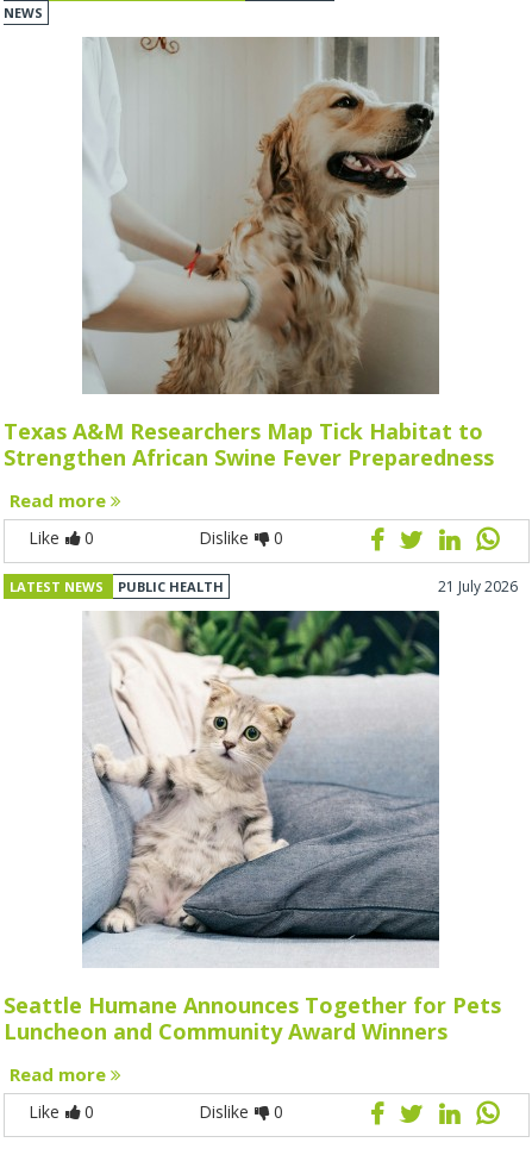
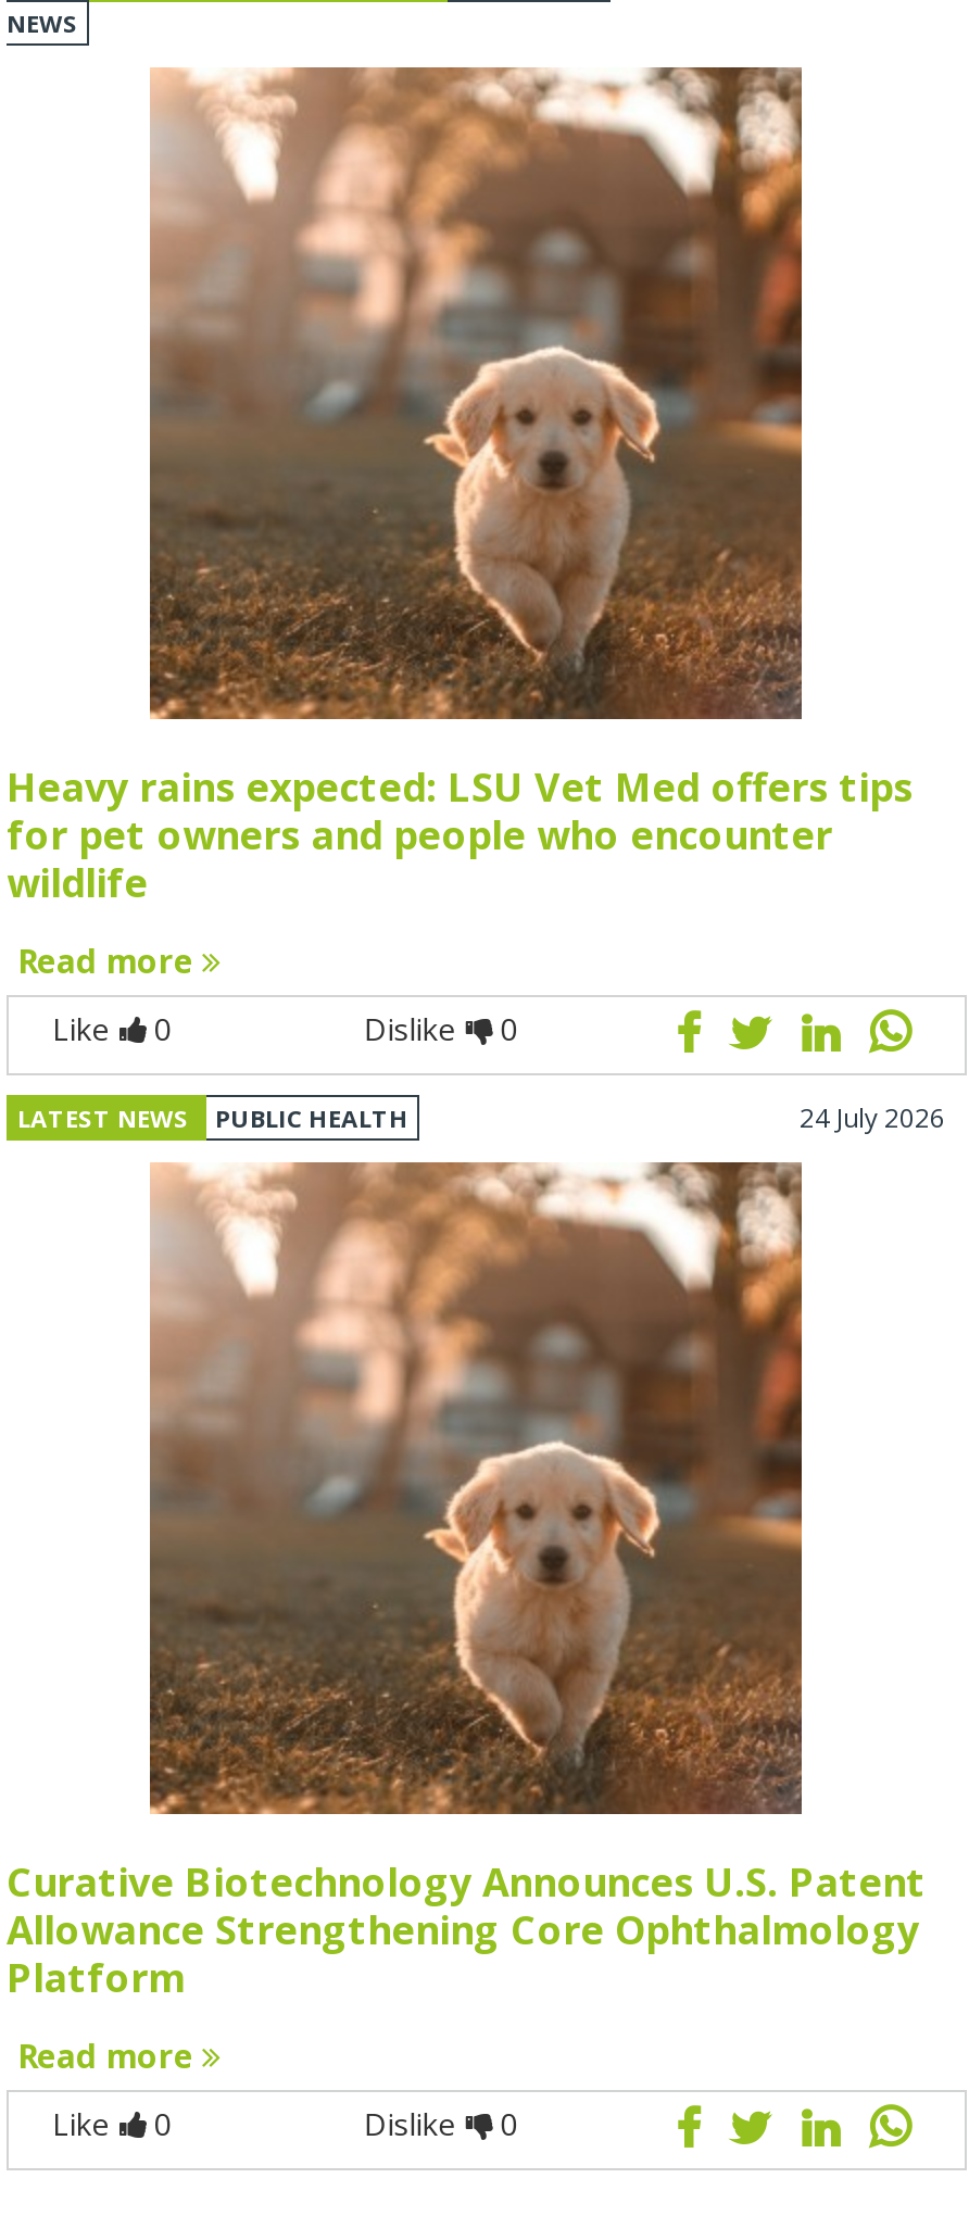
- [image]
- Texas A&M Researchers Map Tick Habitat to
- Strengthen African Swine Fever Preparedness
+ [image]
+ Heavy rains expected: LSU Vet Med offers tips
+ for pet owners and people who encounter
+ wildlife

- 21 July 2026
+ 24 July 2026

- [image]
- Seattle Humane Announces Together for Pets
- Luncheon and Community Award Winners
+ [image]
+ Curative Biotechnology Announces U.S. Patent
+ Allowance Strengthening Core Ophthalmology
+ Platform
